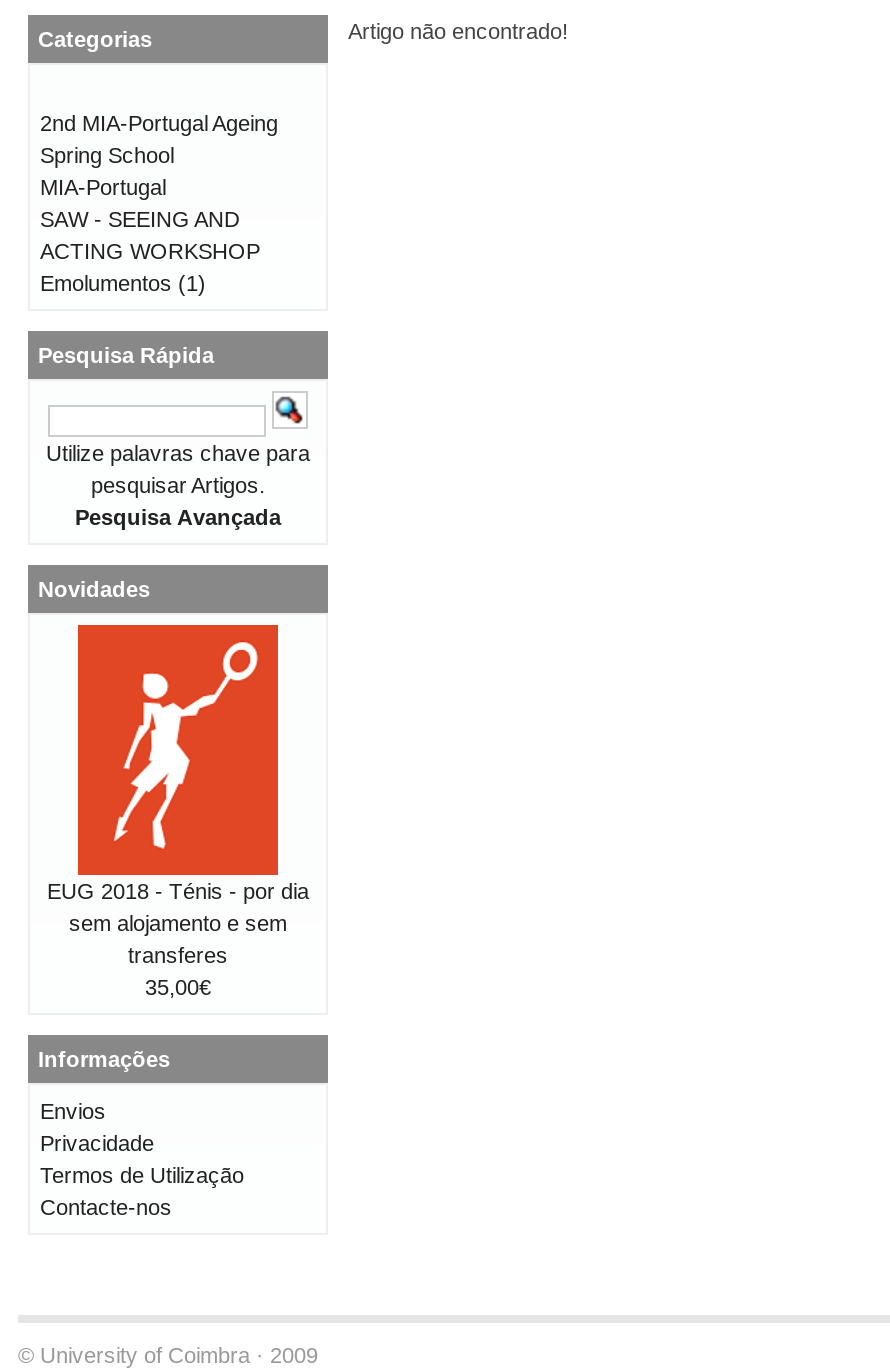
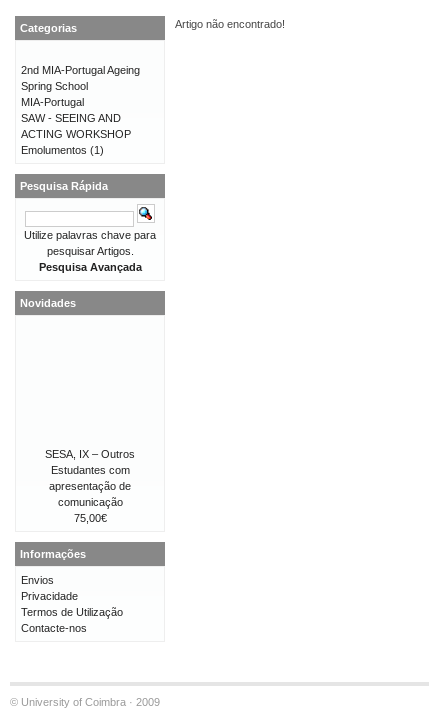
- [image]

- EUG 2018 - Ténis - por dia
- sem alojamento e sem
- transferes
- 35,00€
+ SESA, IX – Outros
+ Estudantes com
+ apresentação de
+ comunicação
+ 75,00€
